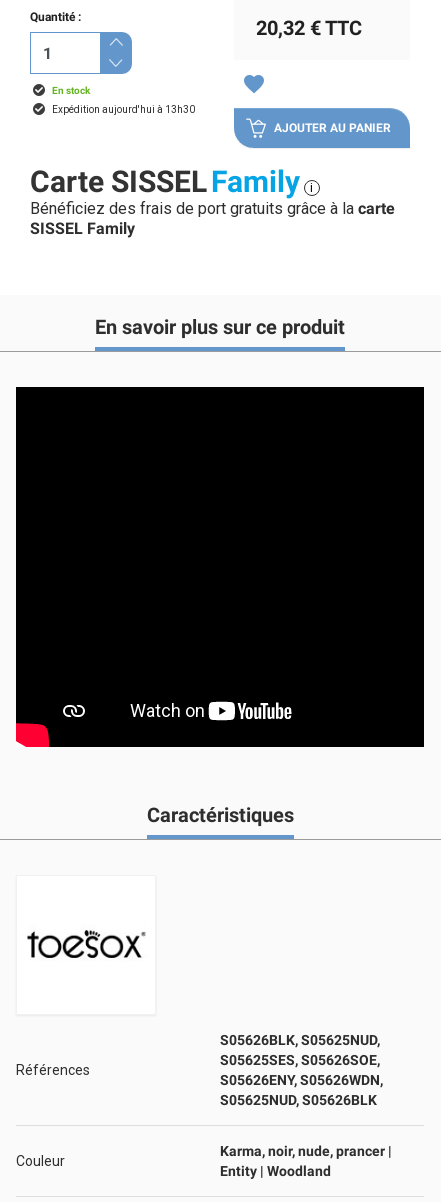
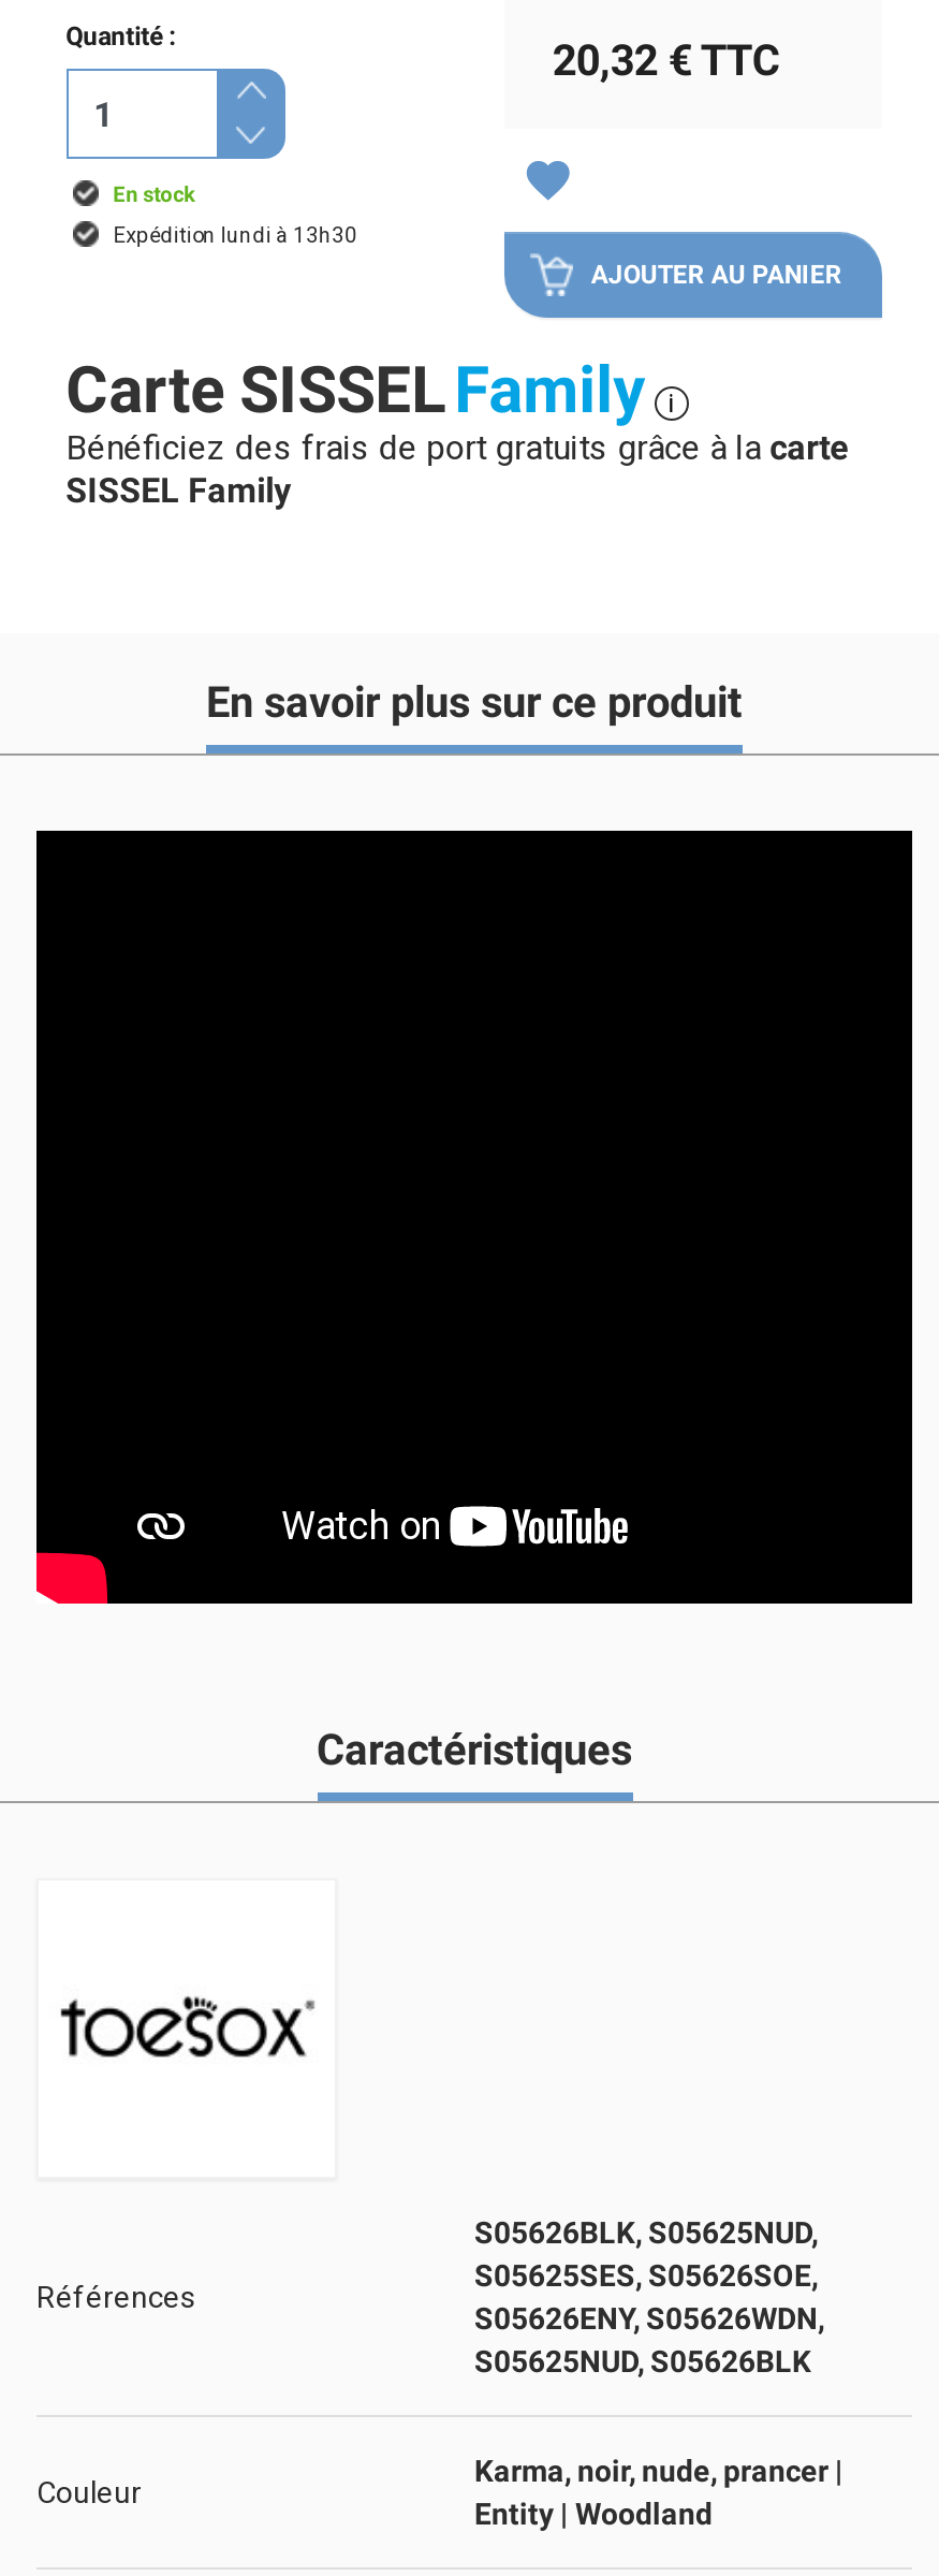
- Expédition aujourd'hui à 13h30
+ Expédition lundi à 13h30
